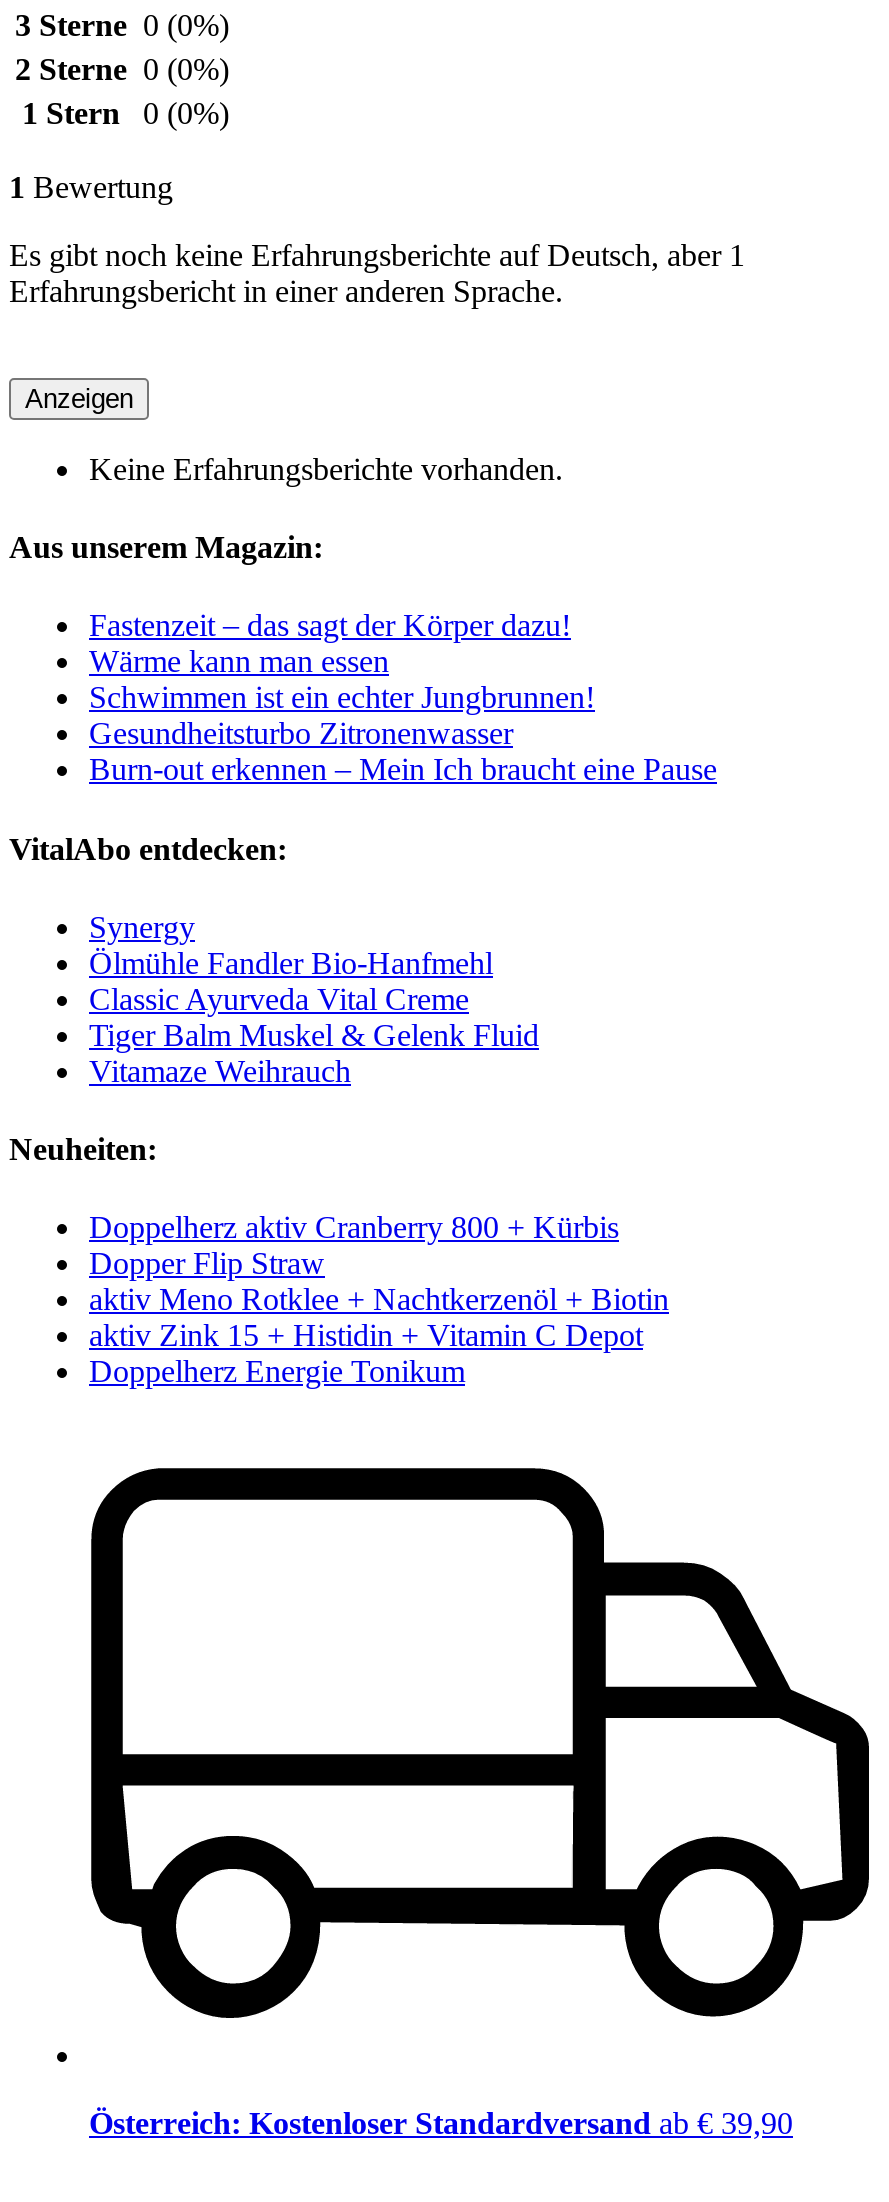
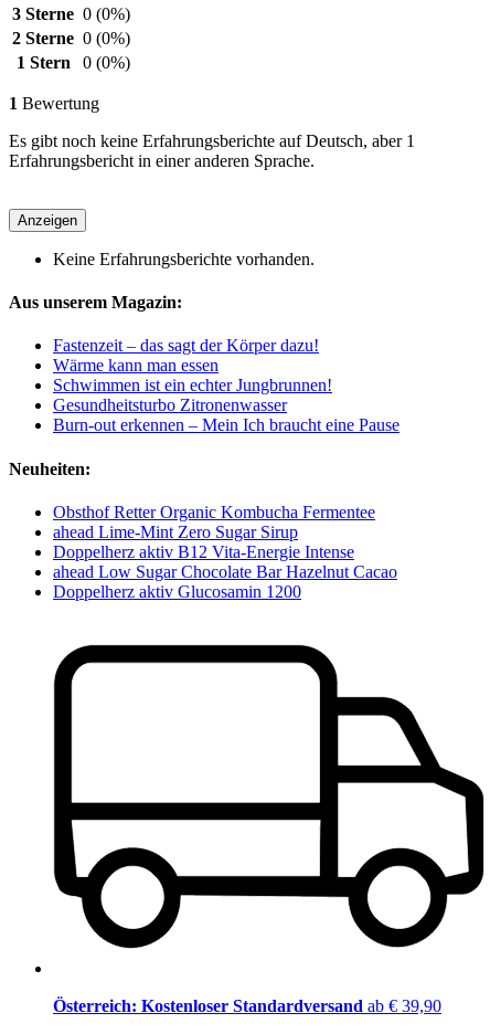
- VitalAbo entdecken:
- Synergy
- Ölmühle Fandler Bio-Hanfmehl
- Classic Ayurveda Vital Creme
- Tiger Balm Muskel & Gelenk Fluid
- Vitamaze Weihrauch

- Doppelherz aktiv Cranberry 800 + Kürbis
- Dopper Flip Straw
- aktiv Meno Rotklee + Nachtkerzenöl + Biotin
- aktiv Zink 15 + Histidin + Vitamin C Depot
- Doppelherz Energie Tonikum
+ Obsthof Retter Organic Kombucha Fermentee
+ ahead Lime-Mint Zero Sugar Sirup
+ Doppelherz aktiv B12 Vita-Energie Intense
+ ahead Low Sugar Chocolate Bar Hazelnut Cacao
+ Doppelherz aktiv Glucosamin 1200
